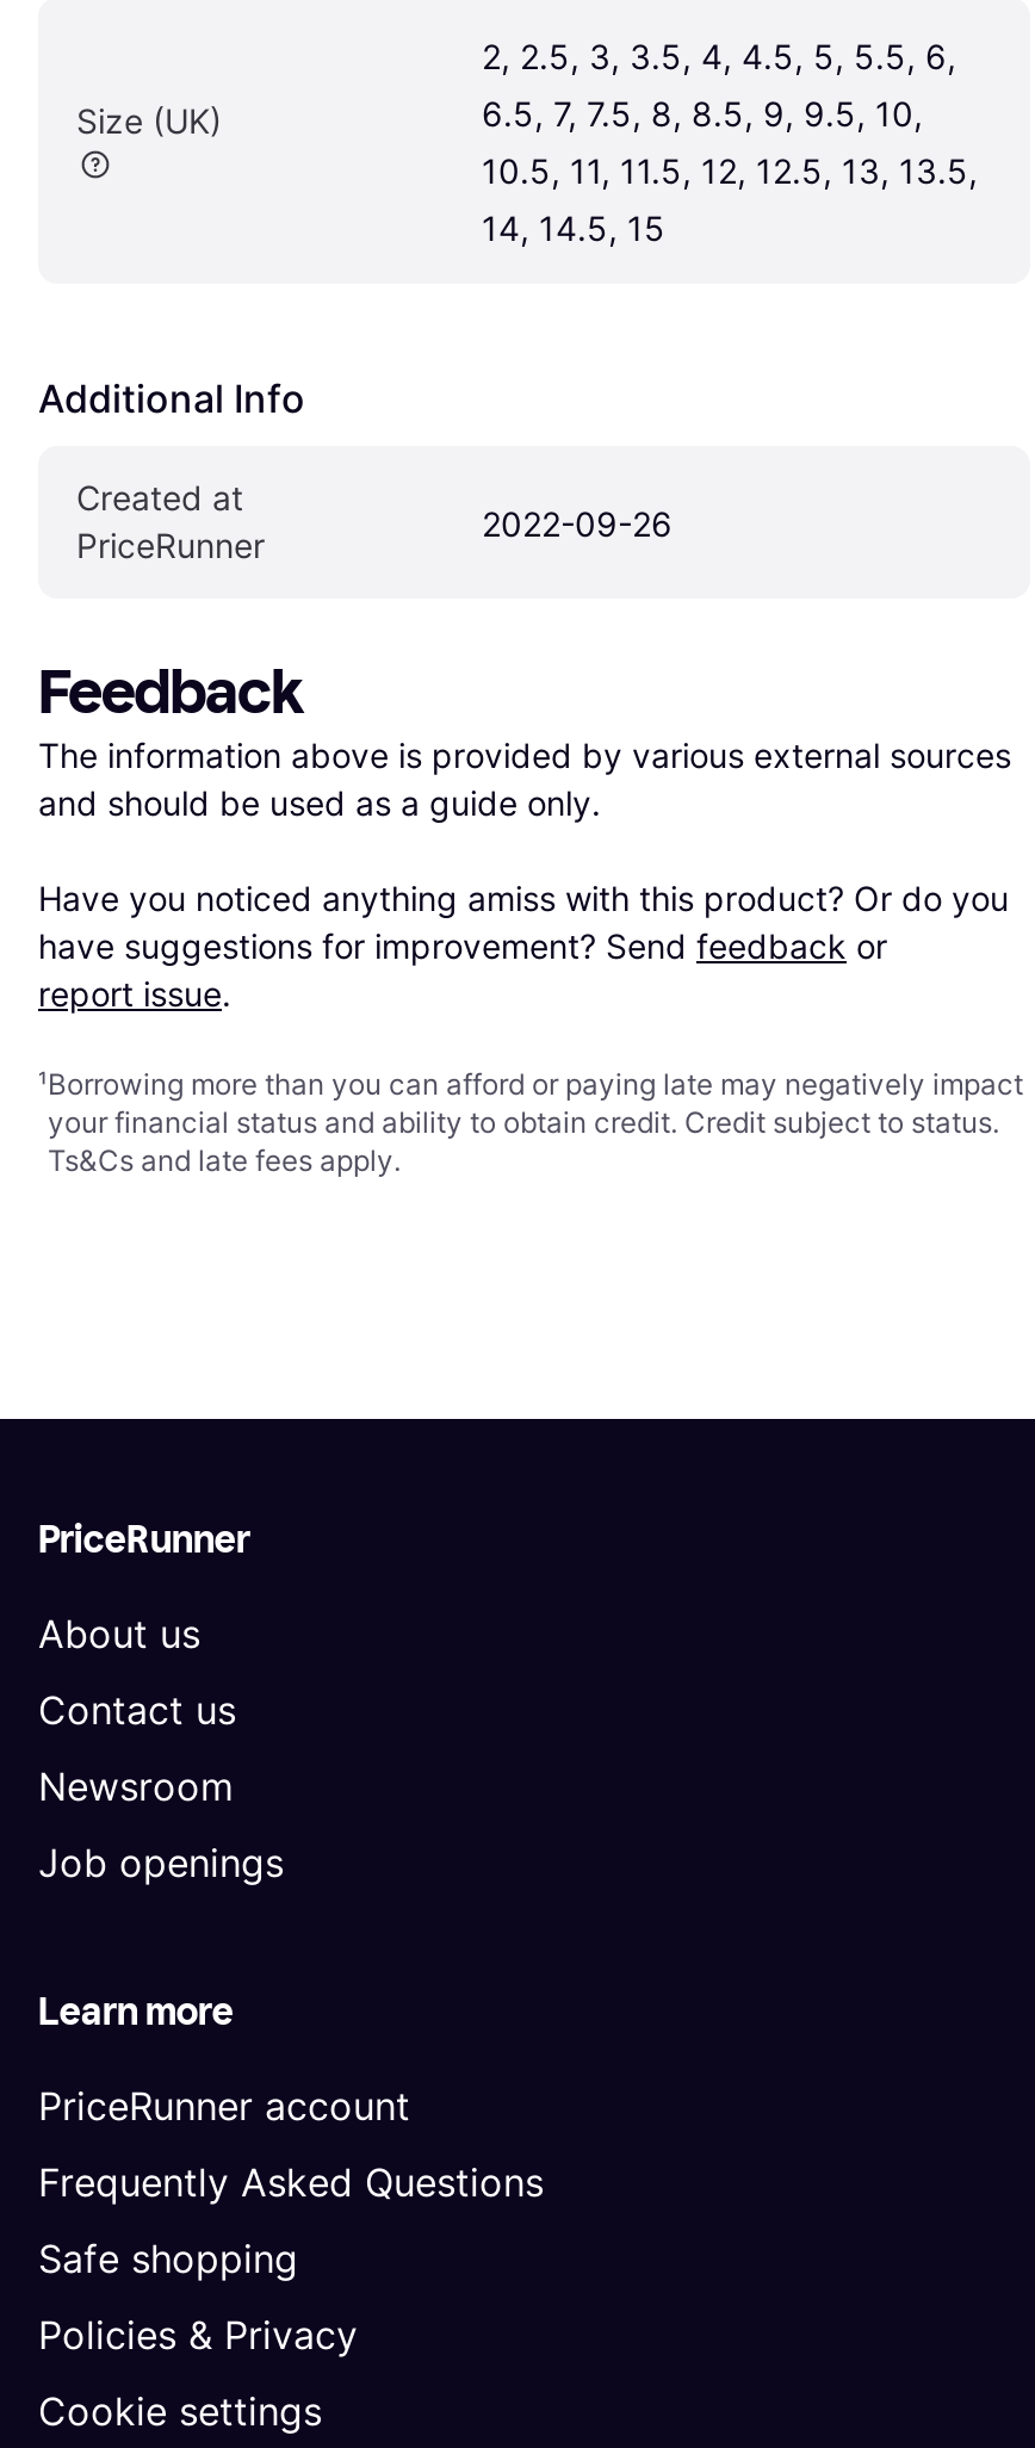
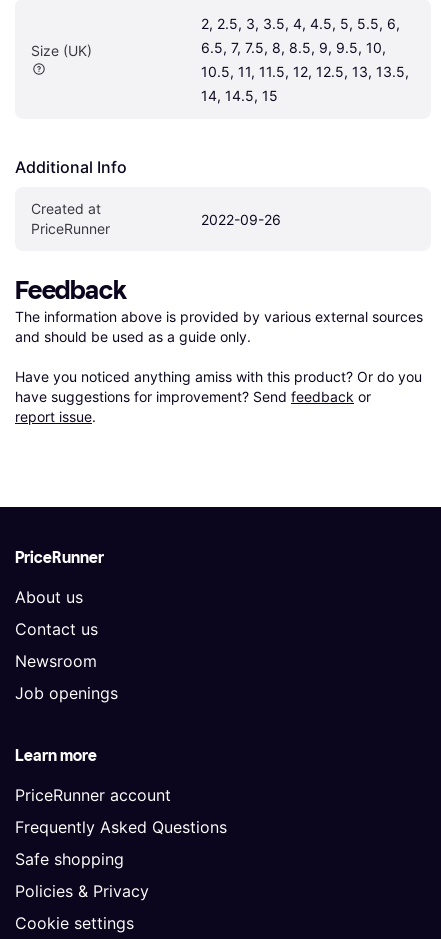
- ¹Borrowing more than you can afford or paying late may negatively impact
- your financial status and ability to obtain credit. Credit subject to status.
- Ts&Cs and late fees apply.
